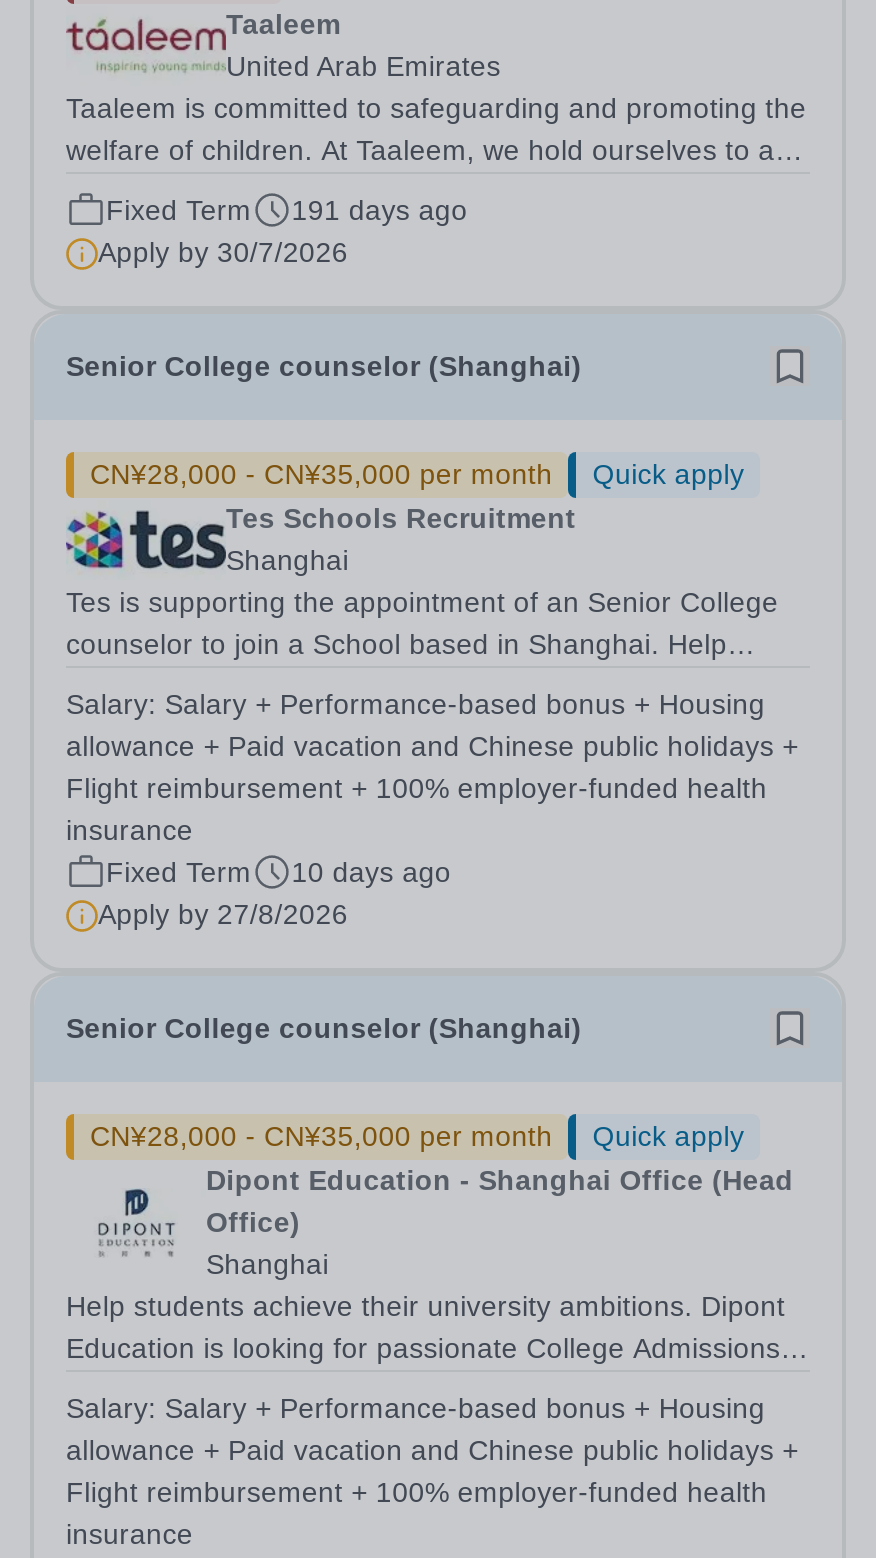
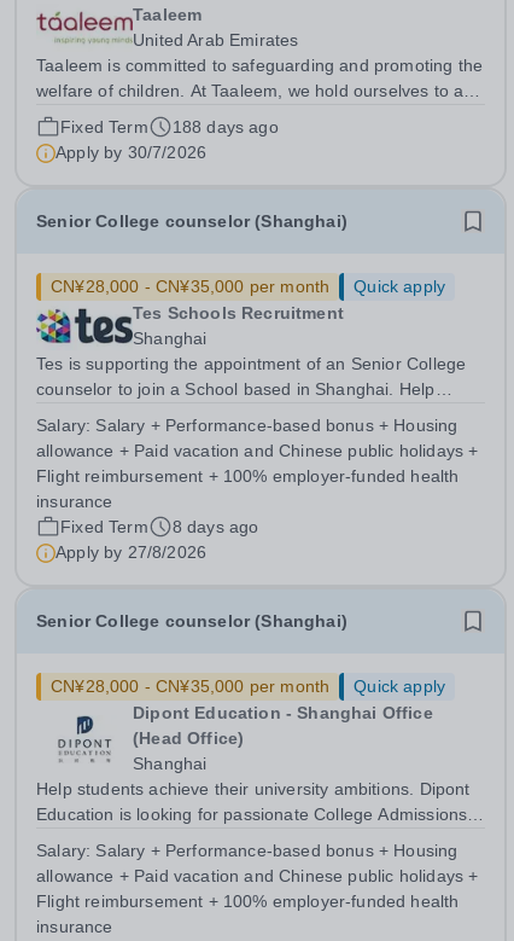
- Fixed Term 191 days ago
+ Fixed Term 188 days ago

- Fixed Term 10 days ago
+ Fixed Term 8 days ago

- [image]
+ [image]
